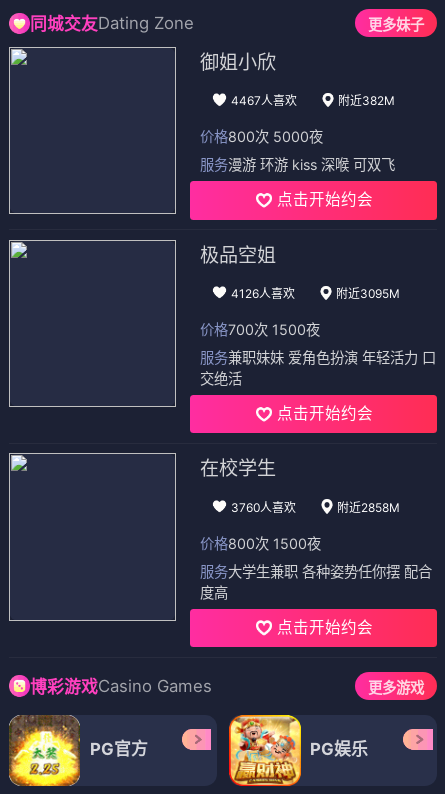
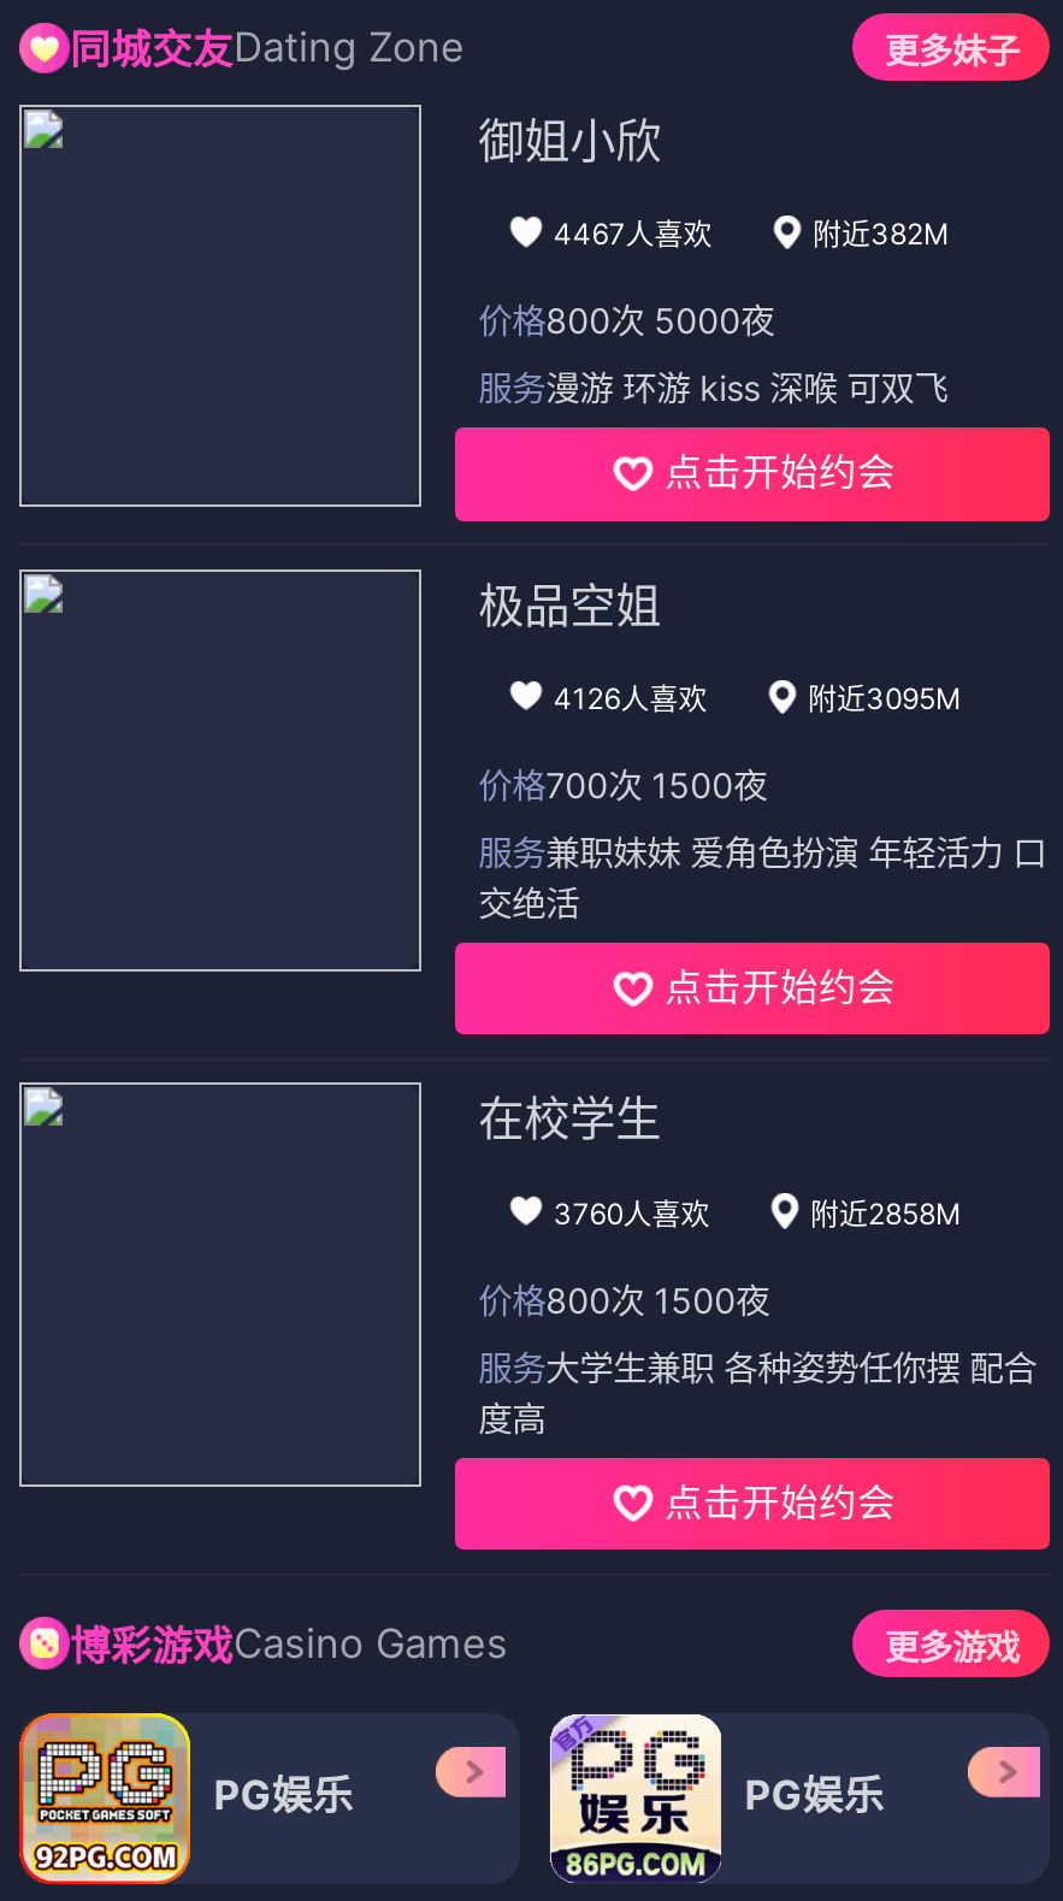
- [image]
- PG官方
+ [image]
+ PG娱乐

- [image]
+ [image]
